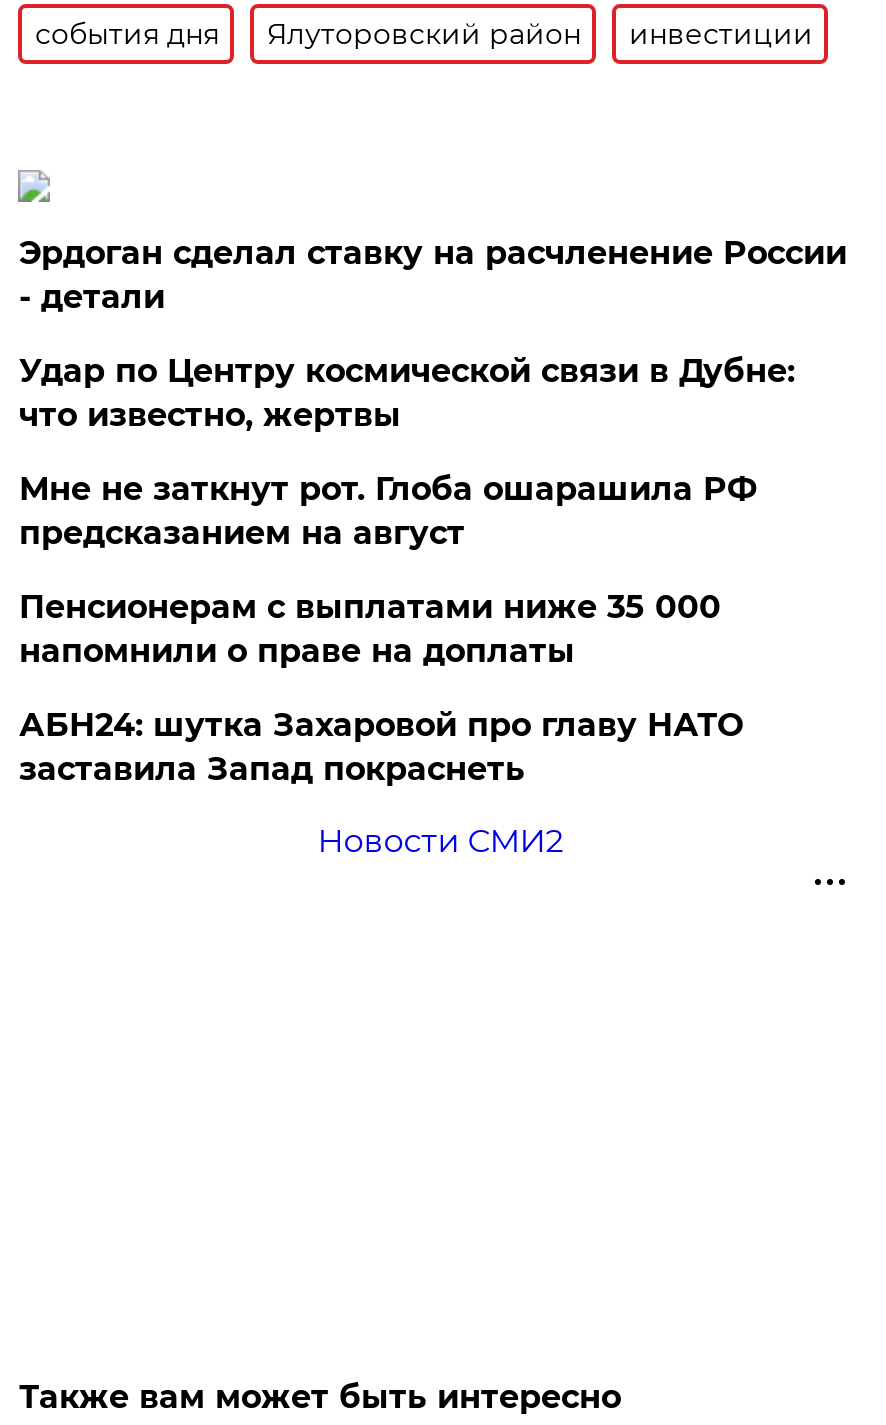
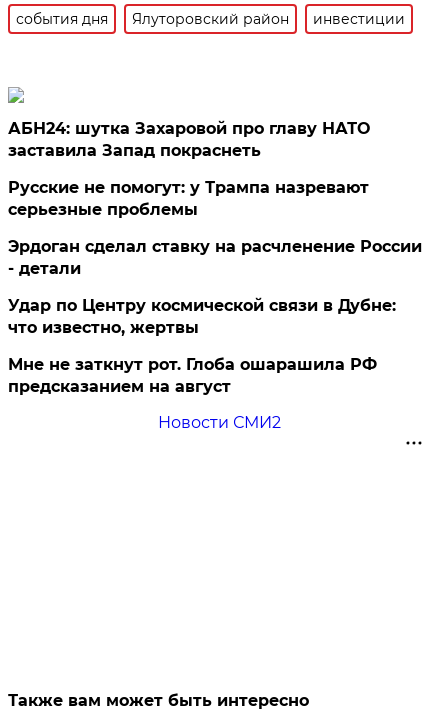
+ Русские не помогут: у Трампа назревают
+ серьезные проблемы

moved down: Эрдоган сделал ставку на расчленение России | - детали | Удар по Центру космической связи в Дубне: | что известно, жертвы | Мне не заткнут рот. Глоба ошарашила РФ | предсказанием на август

- Пенсионерам с выплатами ниже 35 000
- напомнили о праве на доплаты

moved up: АБН24: шутка Захаровой про главу НАТО | заставила Запад покраснеть
